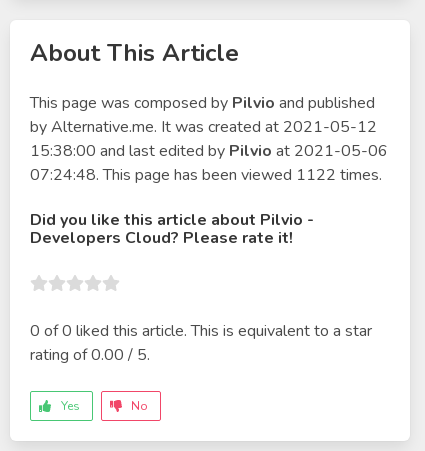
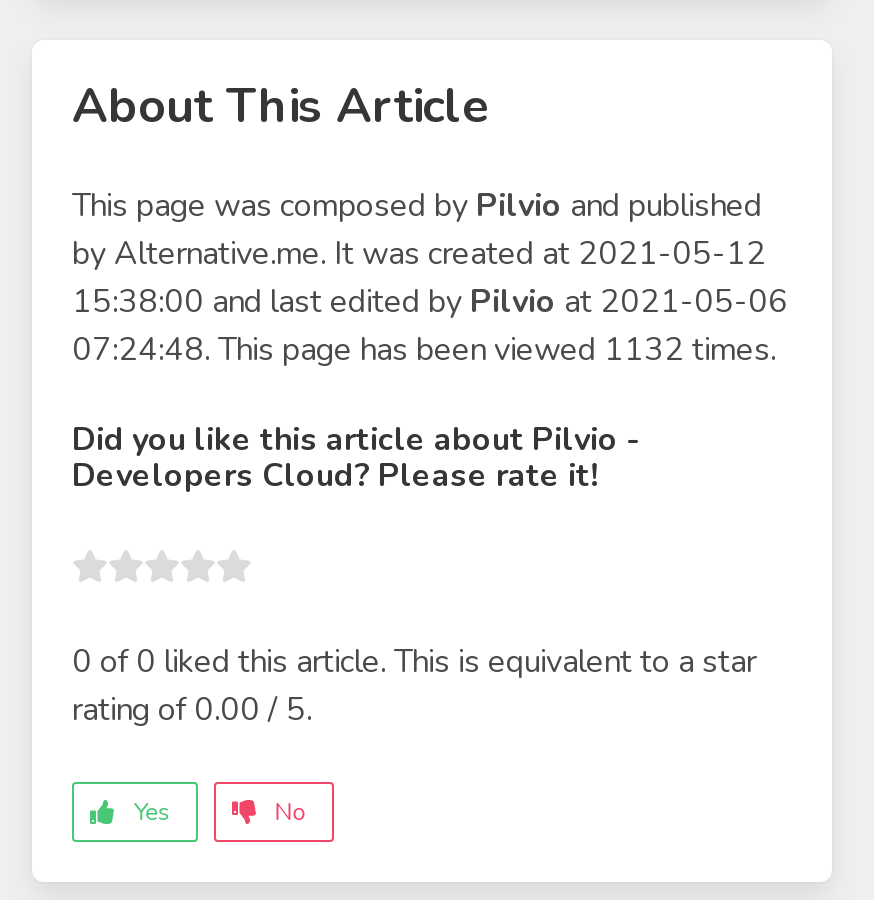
- 07:24:48. This page has been viewed 1122 times.
+ 07:24:48. This page has been viewed 1132 times.
